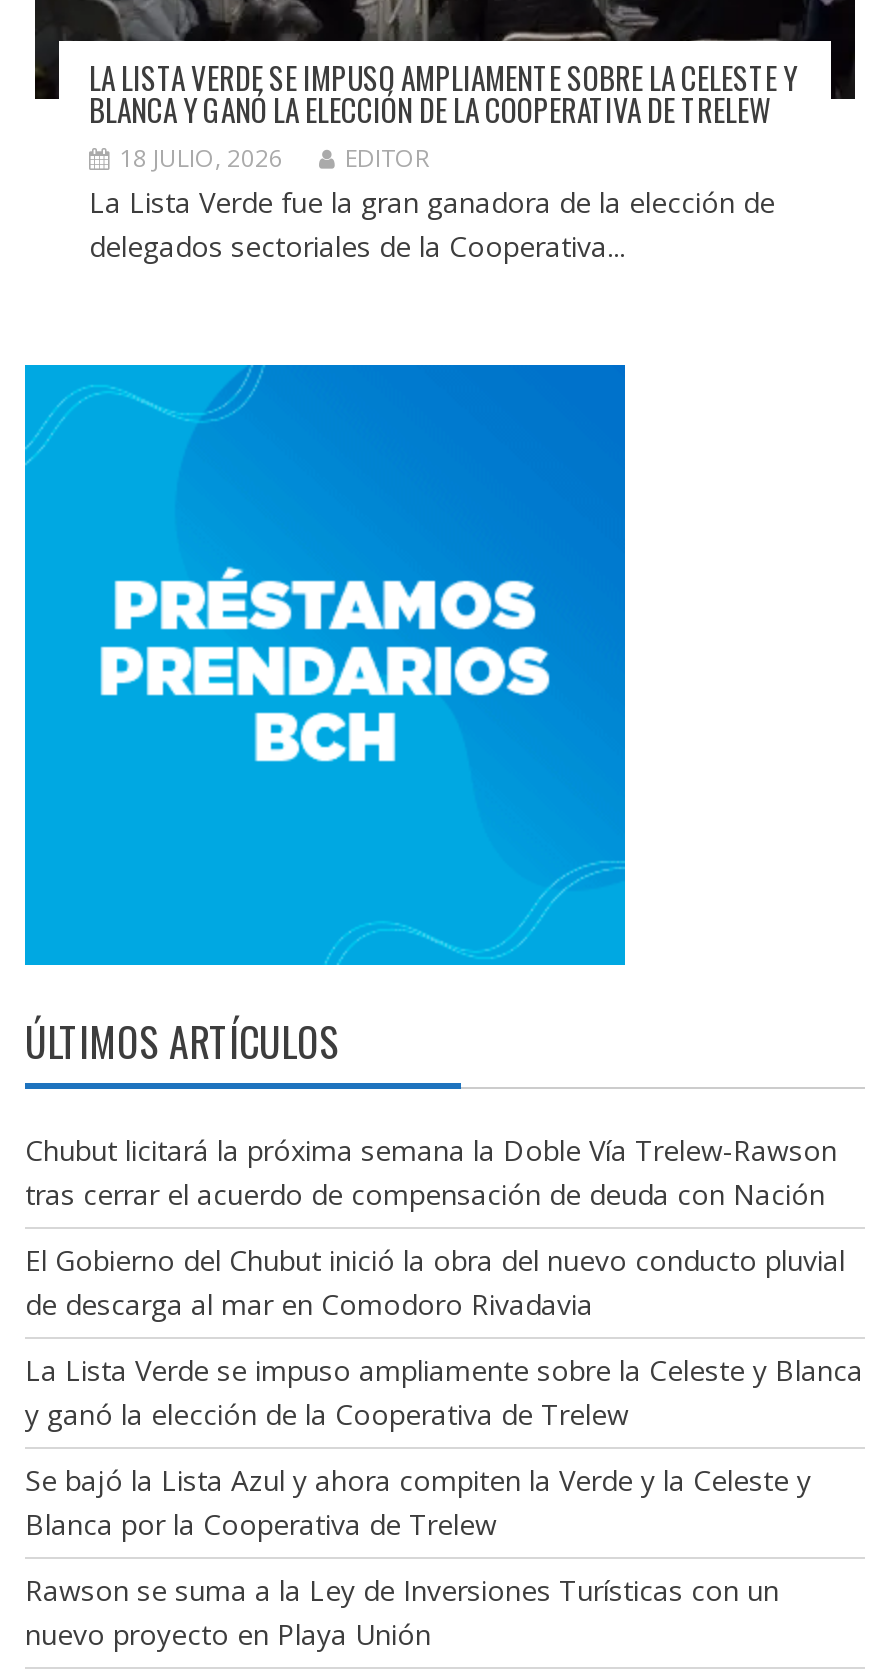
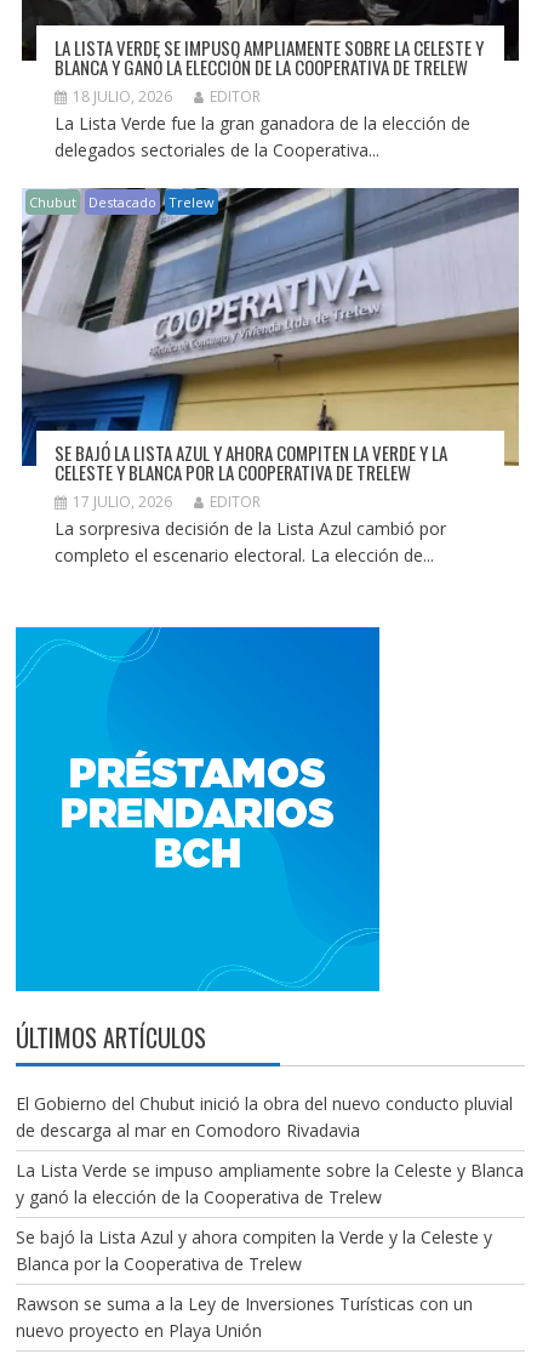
+ [image]
+ Chubut
+ Destacado
+ Trelew

+ SE BAJÓ LA LISTA AZUL Y AHORA COMPITEN LA VERDE Y LA
+ CELESTE Y BLANCA POR LA COOPERATIVA DE TRELEW
+ 17 JULIO, 2026
+ EDITOR
+ La sorpresiva decisión de la Lista Azul cambió por
+ completo el escenario electoral. La elección de...

moved down: [image]

moved down: ÚLTIMOS ARTÍCULOS

- Chubut licitará la próxima semana la Doble Vía Trelew-Rawson
- tras cerrar el acuerdo de compensación de deuda con Nación
